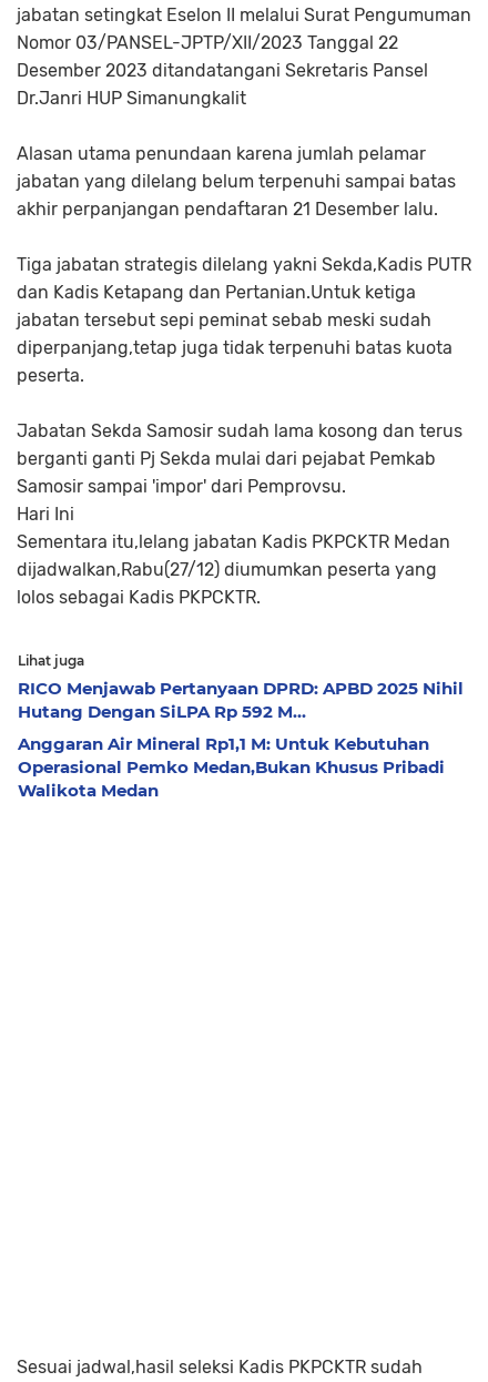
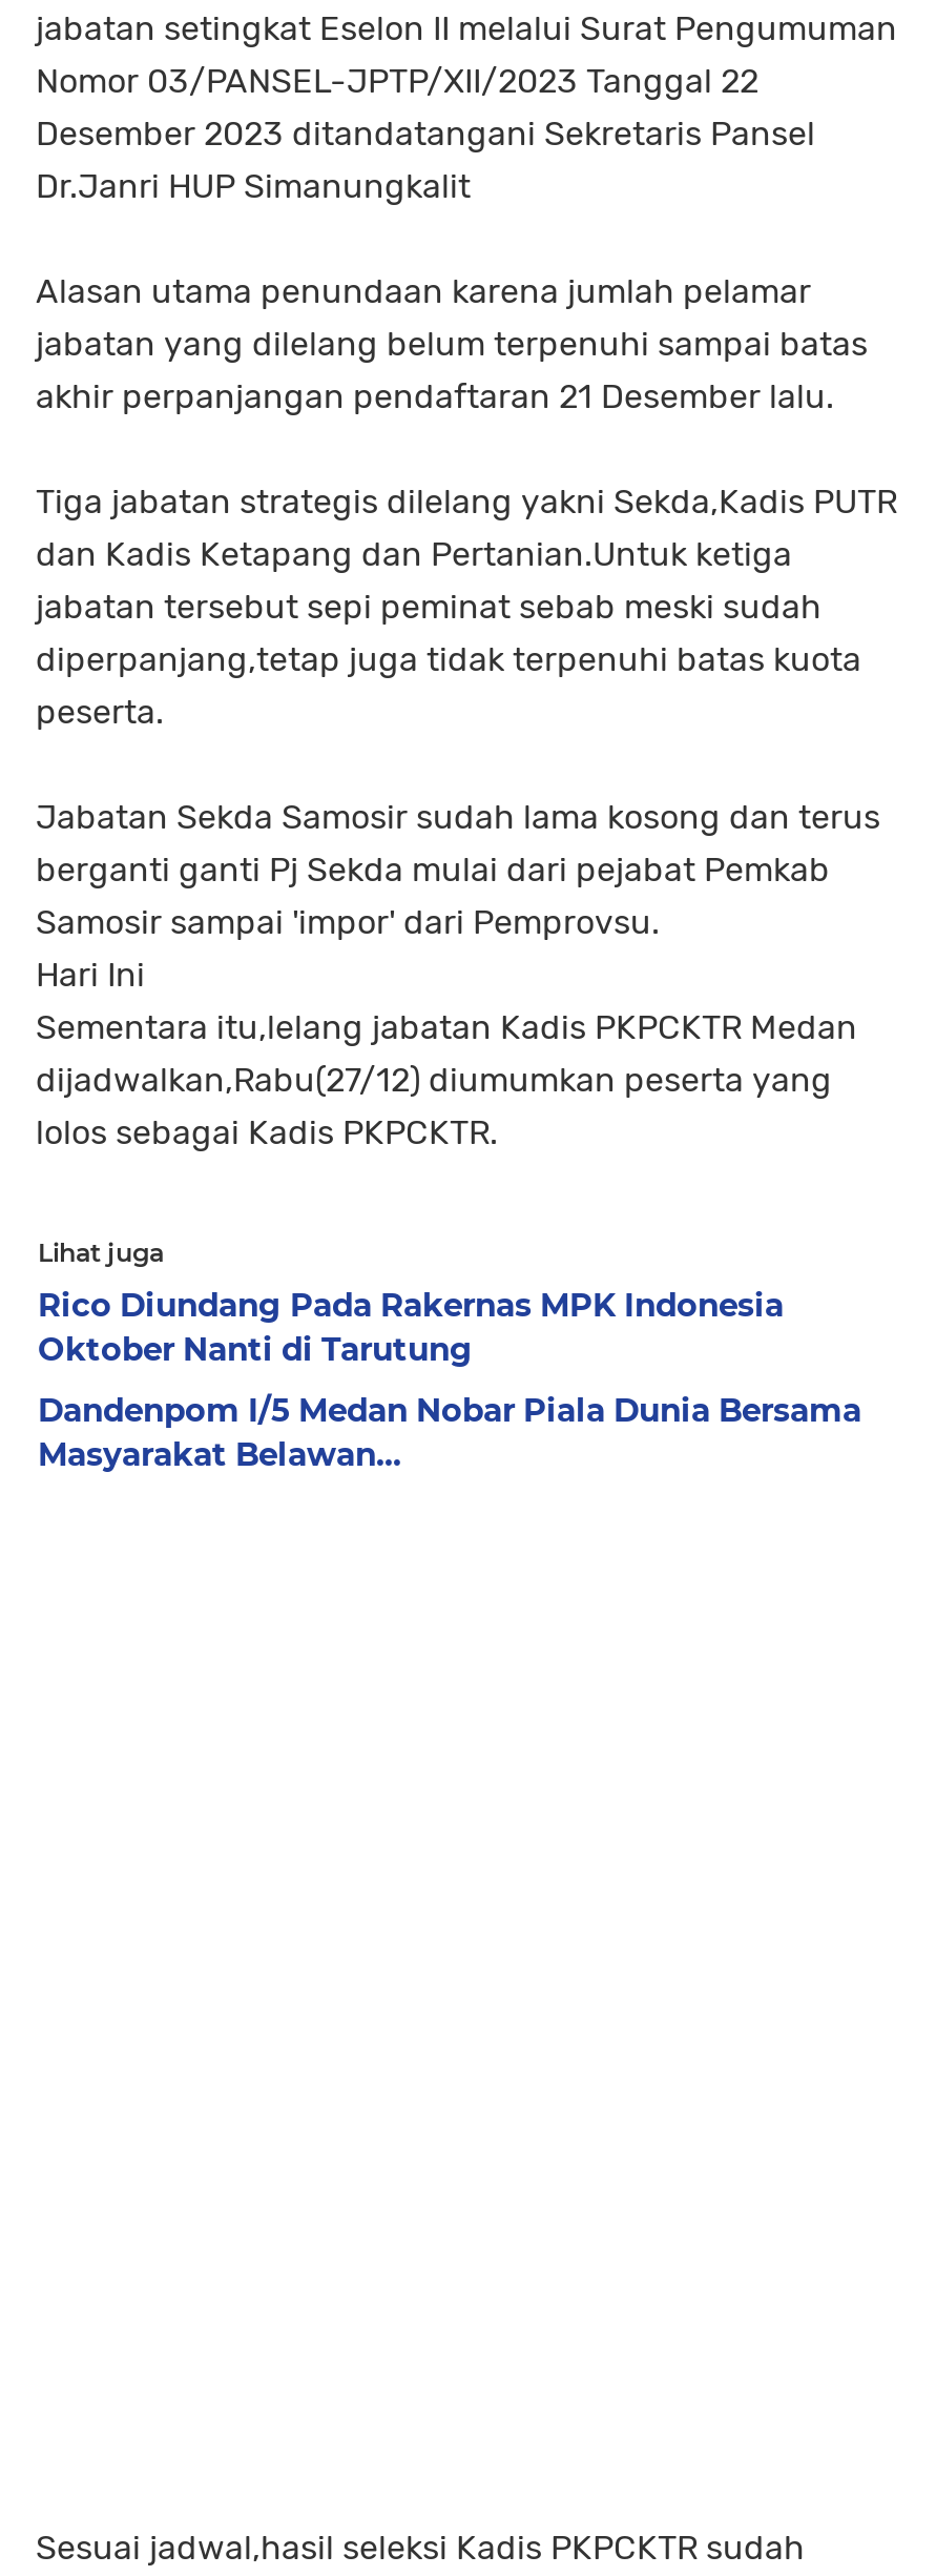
- RICO Menjawab Pertanyaan DPRD: APBD 2025 Nihil
- Hutang Dengan SiLPA Rp 592 M...
+ Rico Diundang Pada Rakernas MPK Indonesia
+ Oktober Nanti di Tarutung

- Anggaran Air Mineral Rp1,1 M: Untuk Kebutuhan
- Operasional Pemko Medan,Bukan Khusus Pribadi
- Walikota Medan
+ Dandenpom I/5 Medan Nobar Piala Dunia Bersama
+ Masyarakat Belawan...
